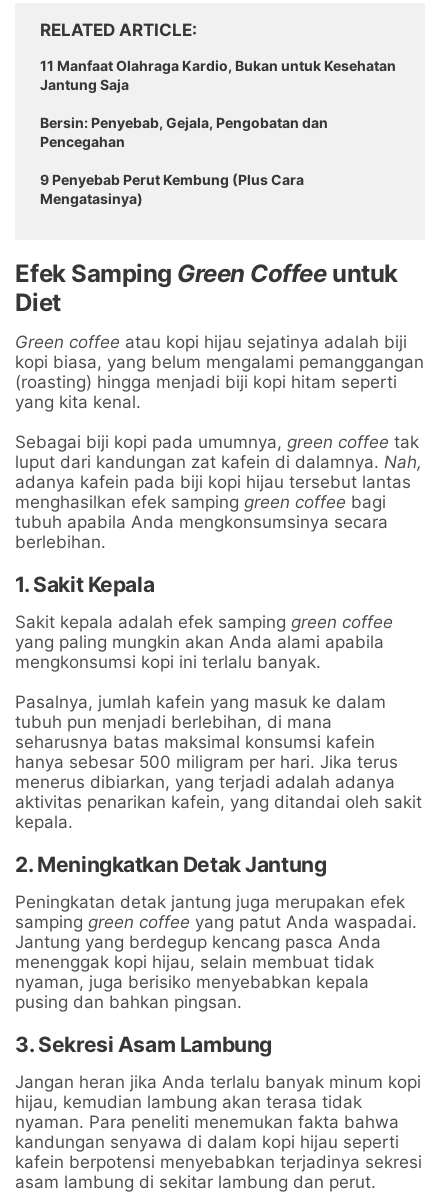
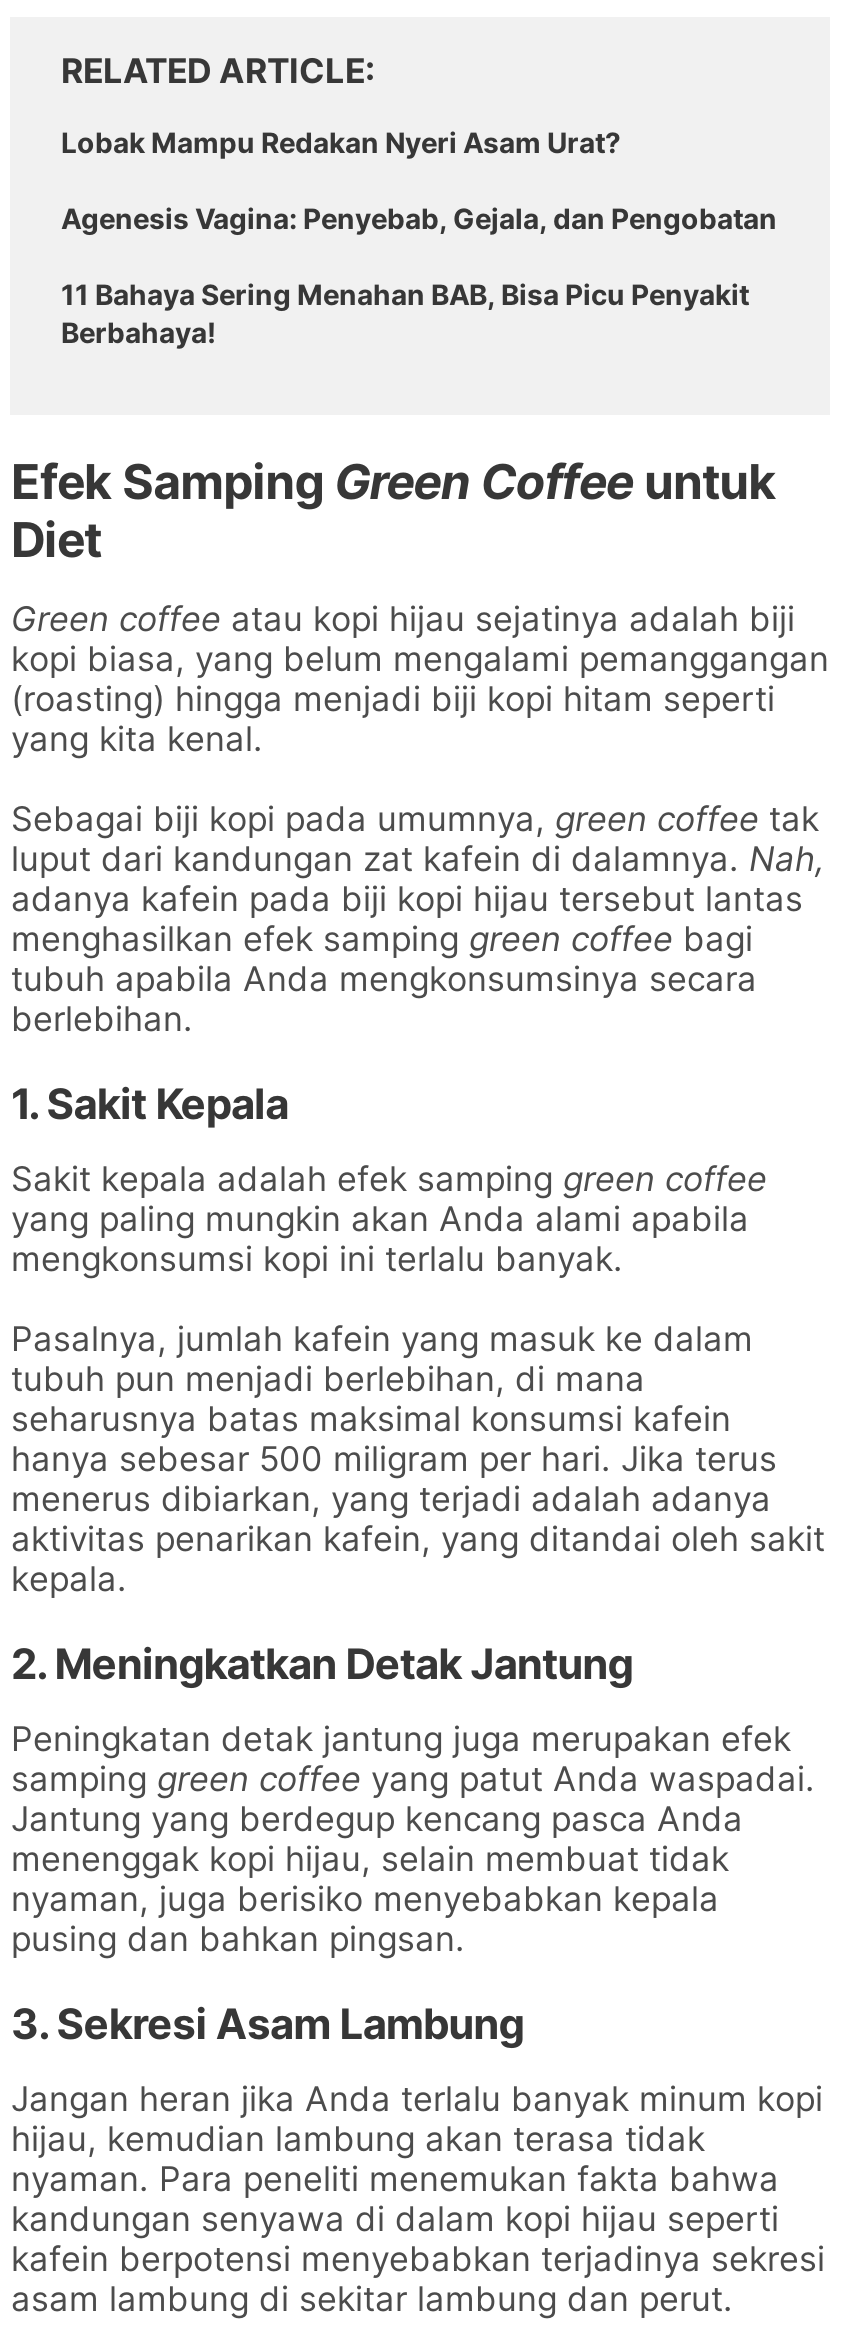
- 11 Manfaat Olahraga Kardio, Bukan untuk Kesehatan
- Jantung Saja
+ Lobak Mampu Redakan Nyeri Asam Urat?

- Bersin: Penyebab, Gejala, Pengobatan dan
- Pencegahan
+ Agenesis Vagina: Penyebab, Gejala, dan Pengobatan

- 9 Penyebab Perut Kembung (Plus Cara
- Mengatasinya)
+ 11 Bahaya Sering Menahan BAB, Bisa Picu Penyakit
+ Berbahaya!
